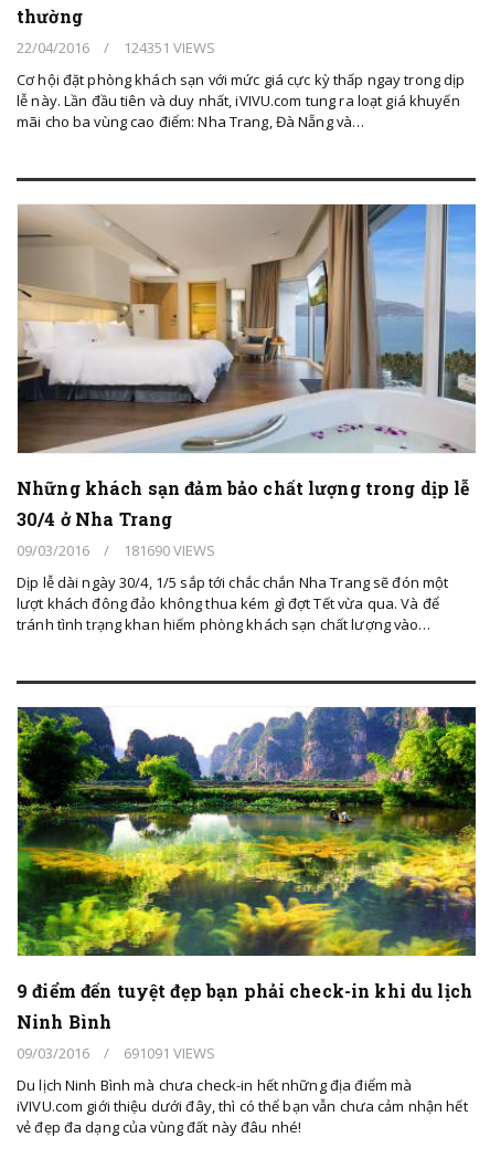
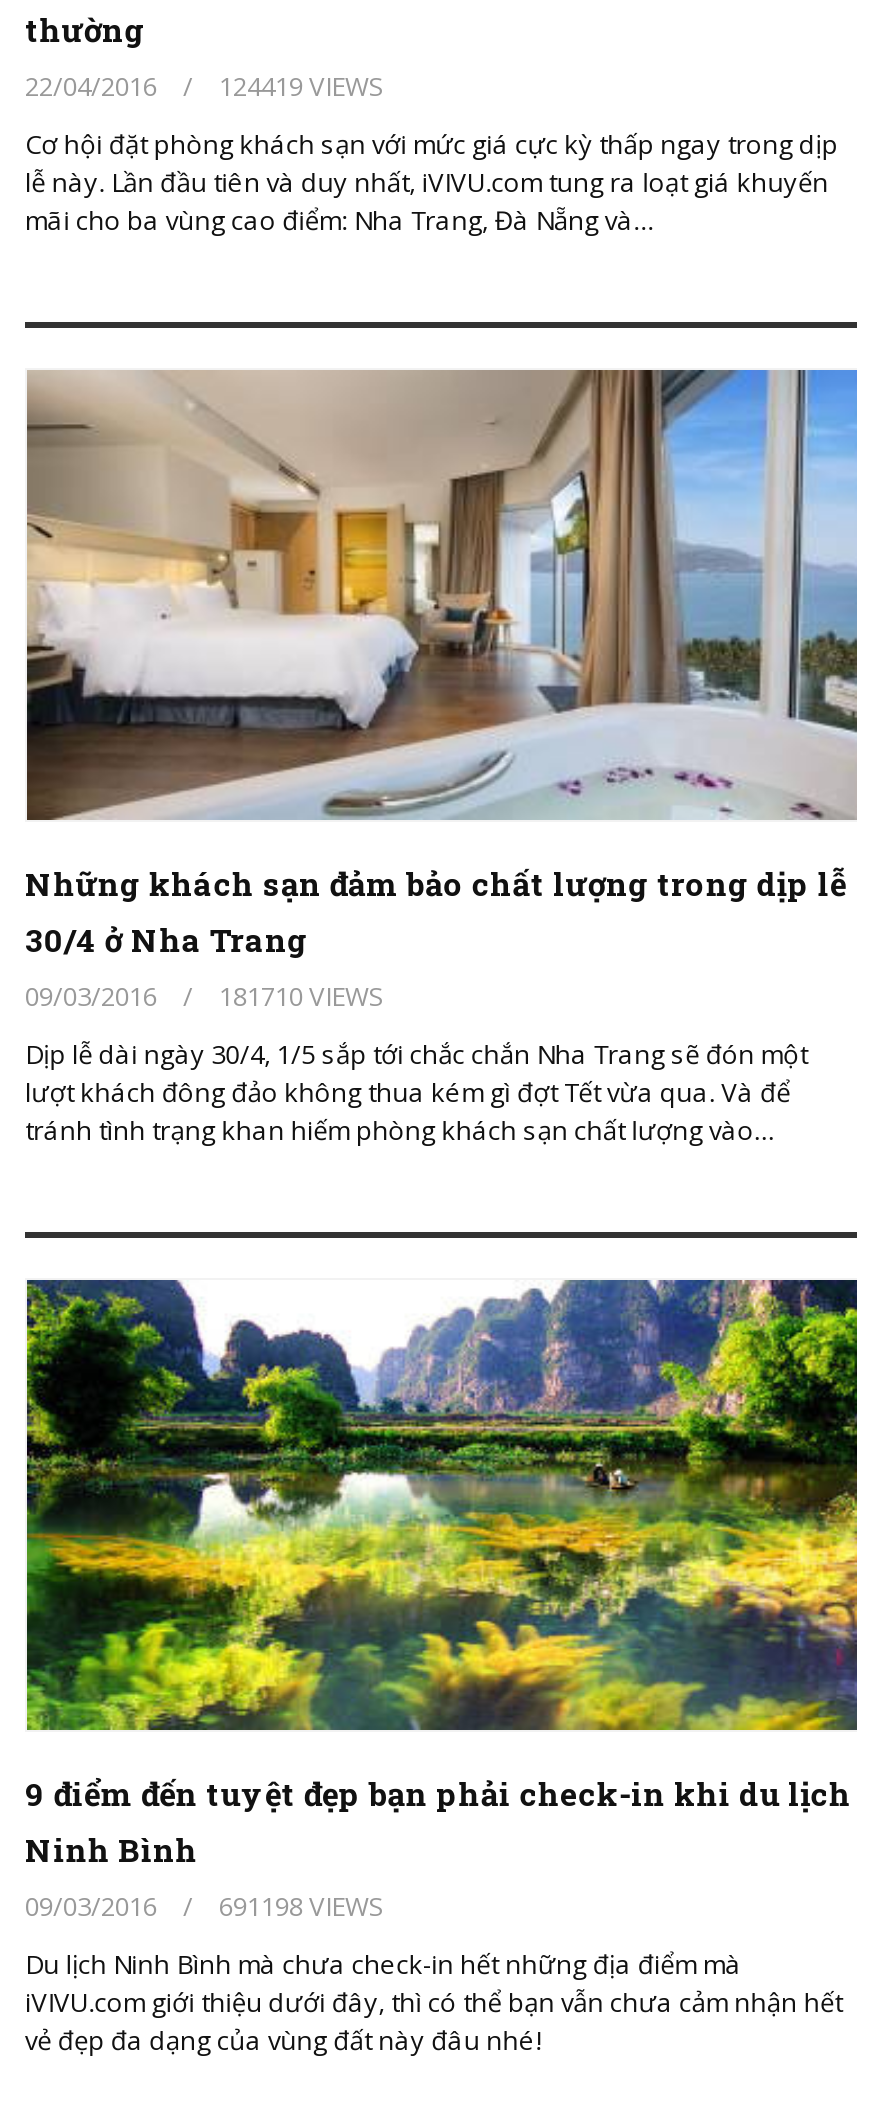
- 22/04/2016 / 124351 VIEWS
+ 22/04/2016 / 124419 VIEWS

- 09/03/2016 / 181690 VIEWS
+ 09/03/2016 / 181710 VIEWS

- 09/03/2016 / 691091 VIEWS
+ 09/03/2016 / 691198 VIEWS
